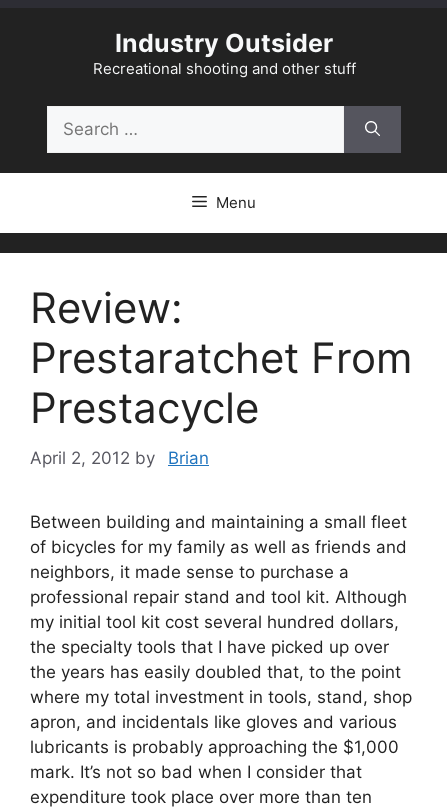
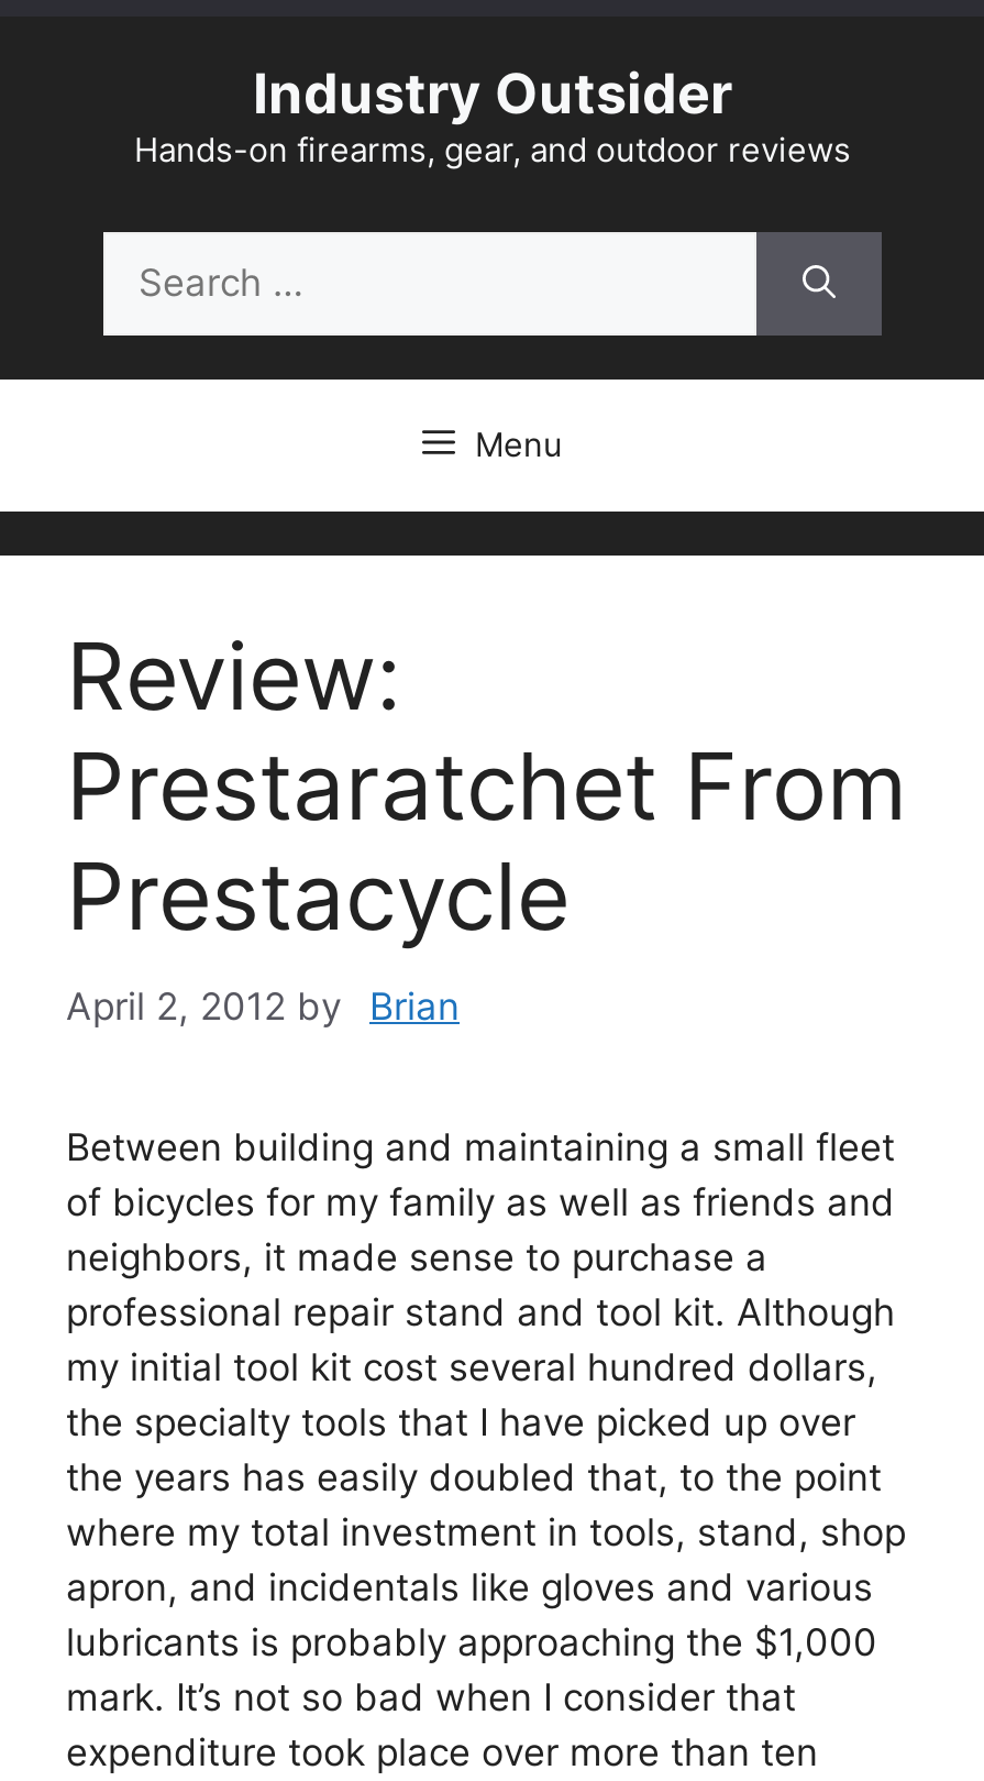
- Recreational shooting and other stuff
+ Hands-on firearms, gear, and outdoor reviews
